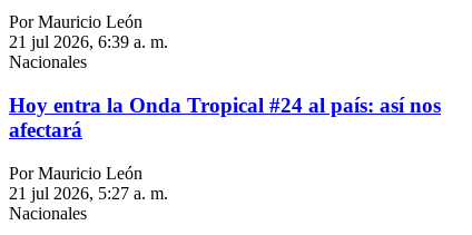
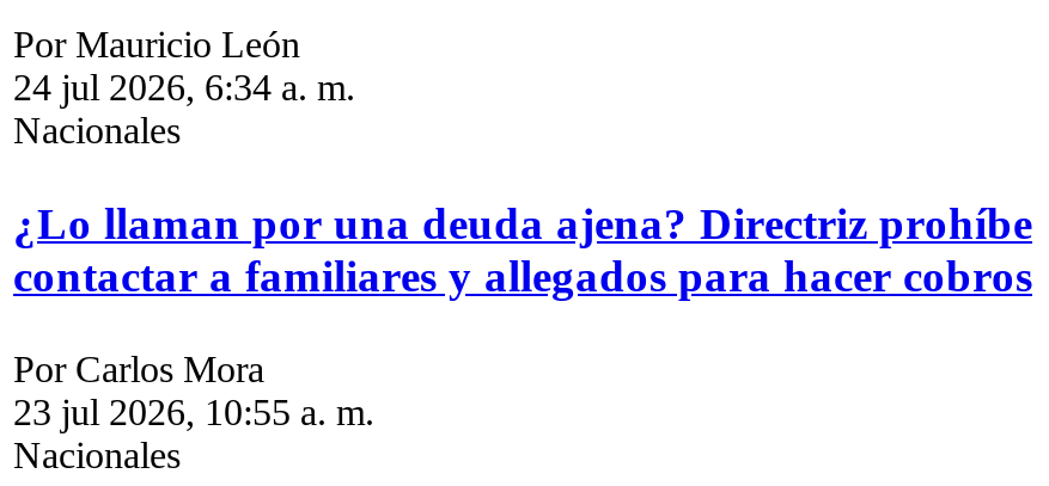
- 21 jul 2026, 6:39 a. m.
+ 24 jul 2026, 6:34 a. m.

- Hoy entra la Onda Tropical #24 al país: así nos
- afectará
+ ¿Lo llaman por una deuda ajena? Directriz prohíbe
+ contactar a familiares y allegados para hacer cobros

- Por Mauricio León
- 21 jul 2026, 5:27 a. m.
+ Por Carlos Mora
+ 23 jul 2026, 10:55 a. m.
